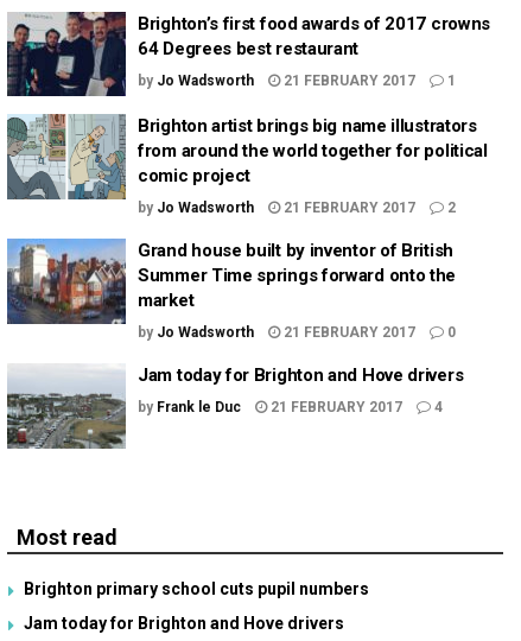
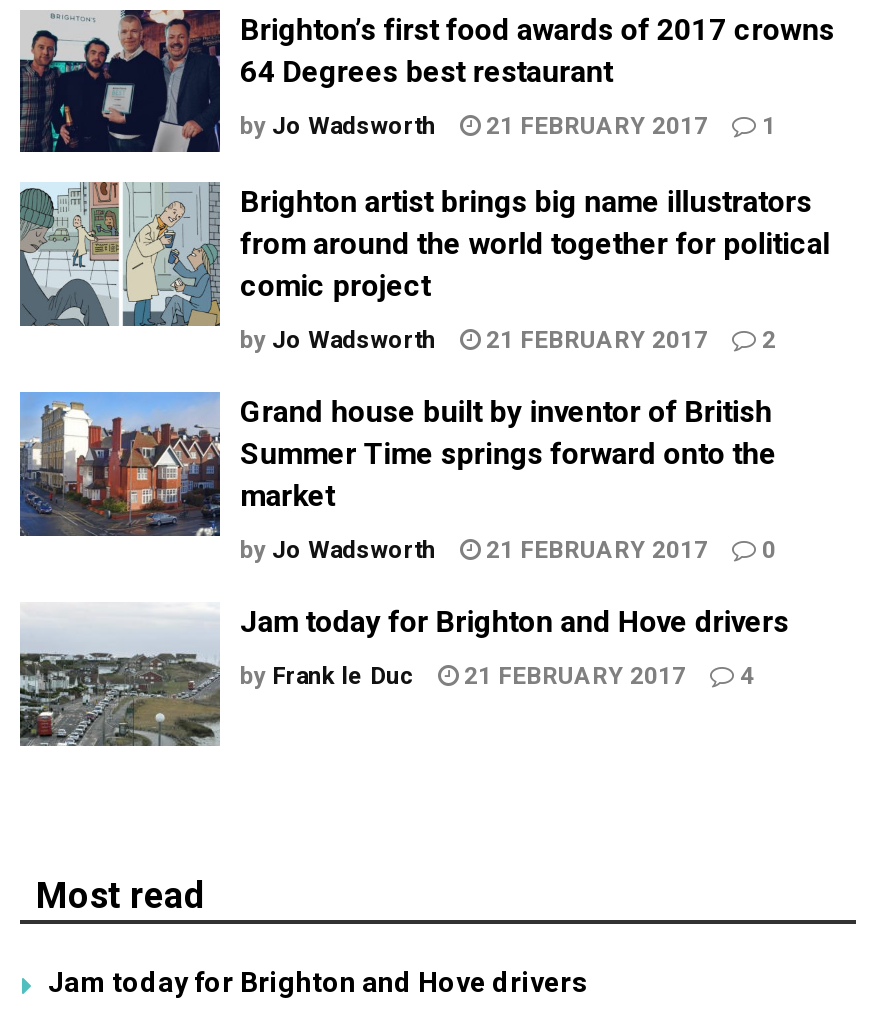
- Brighton primary school cuts pupil numbers
